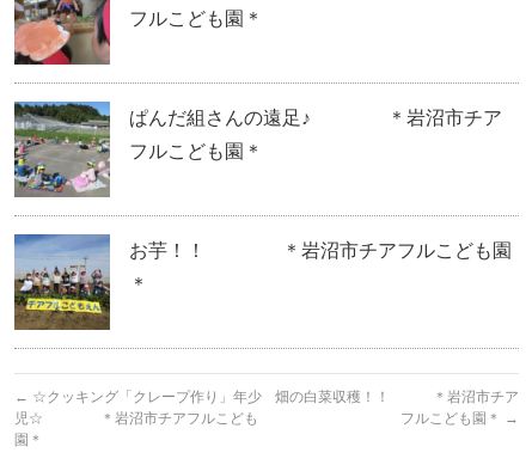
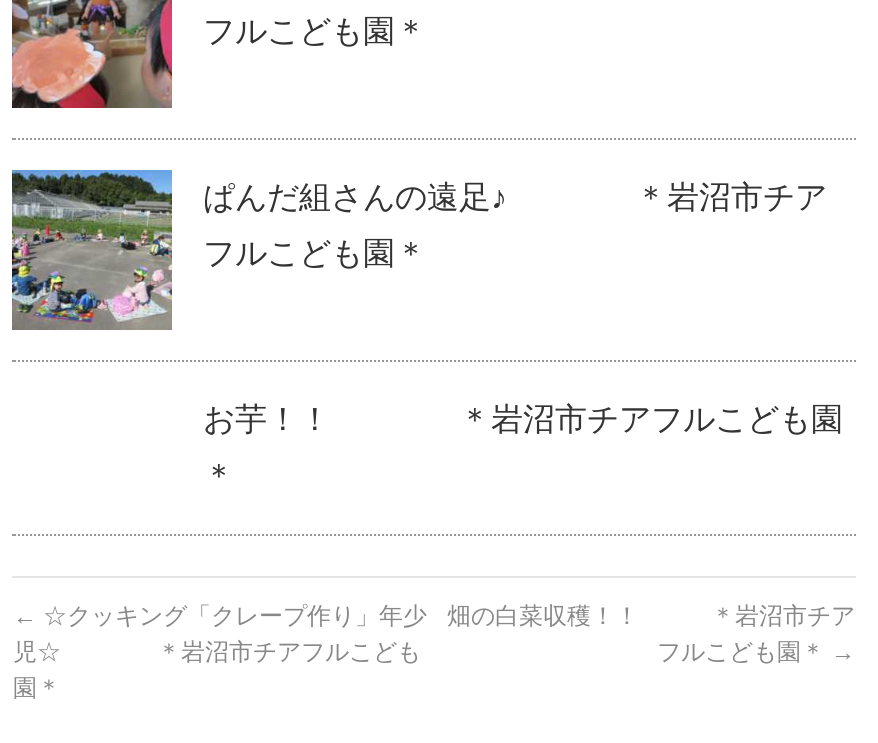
- [image]
